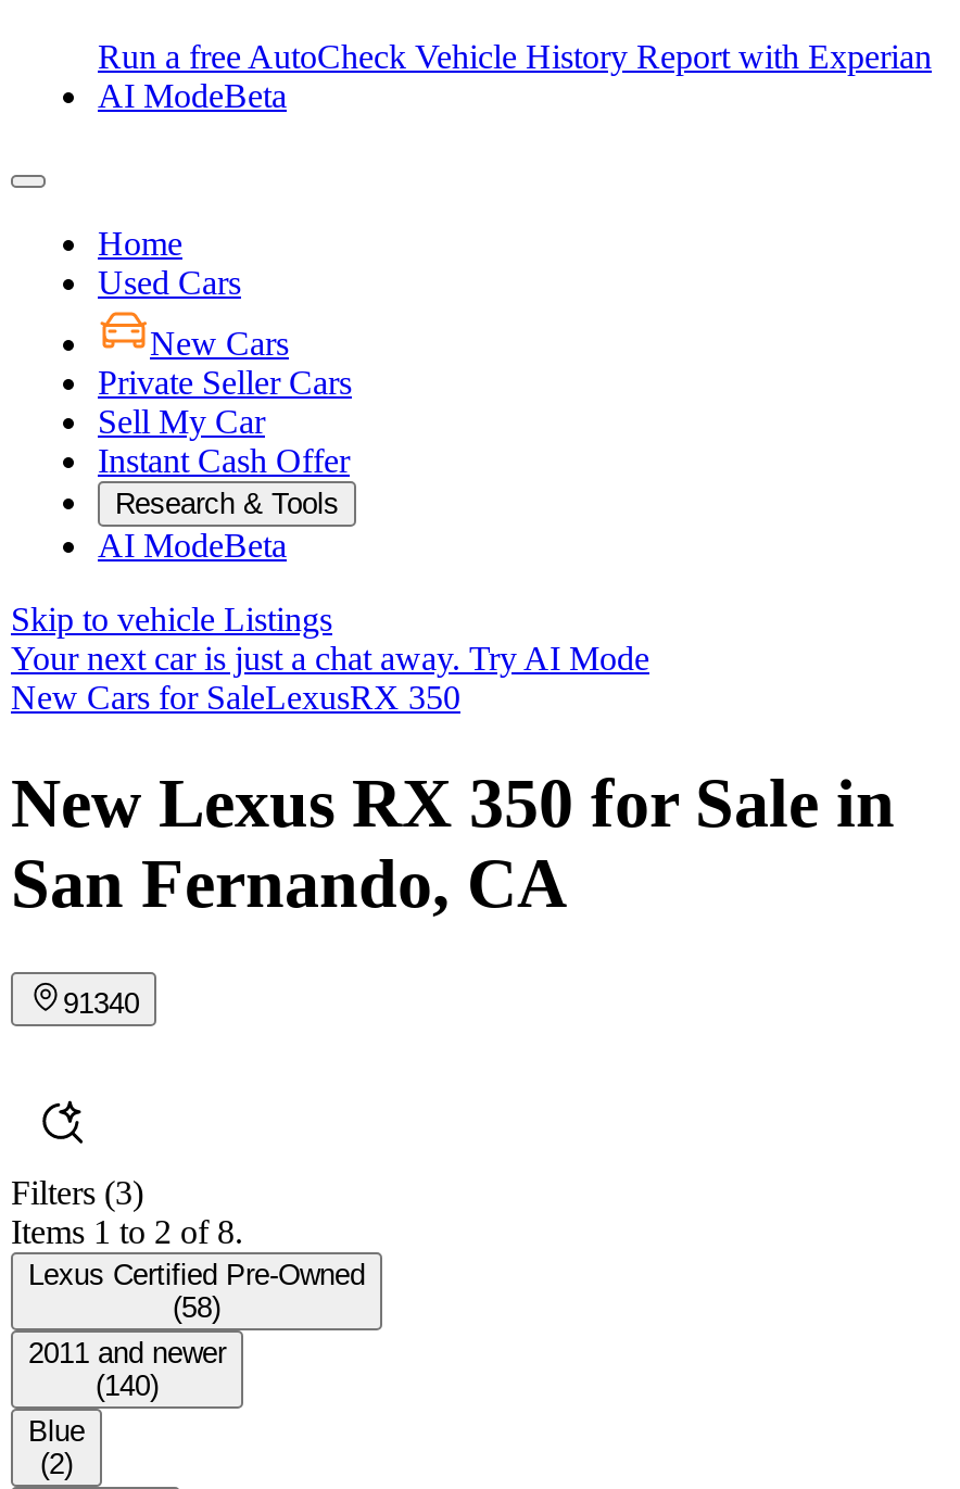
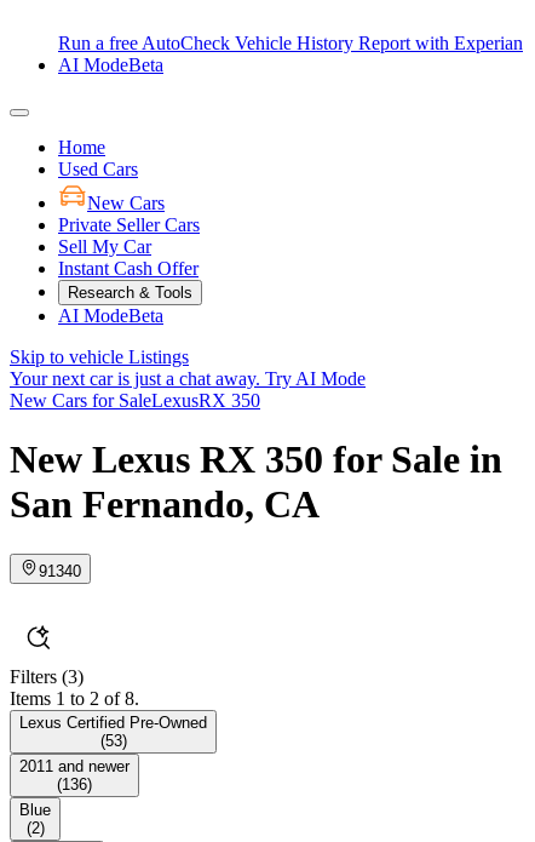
- (58)
+ (53)

- (140)
+ (136)
